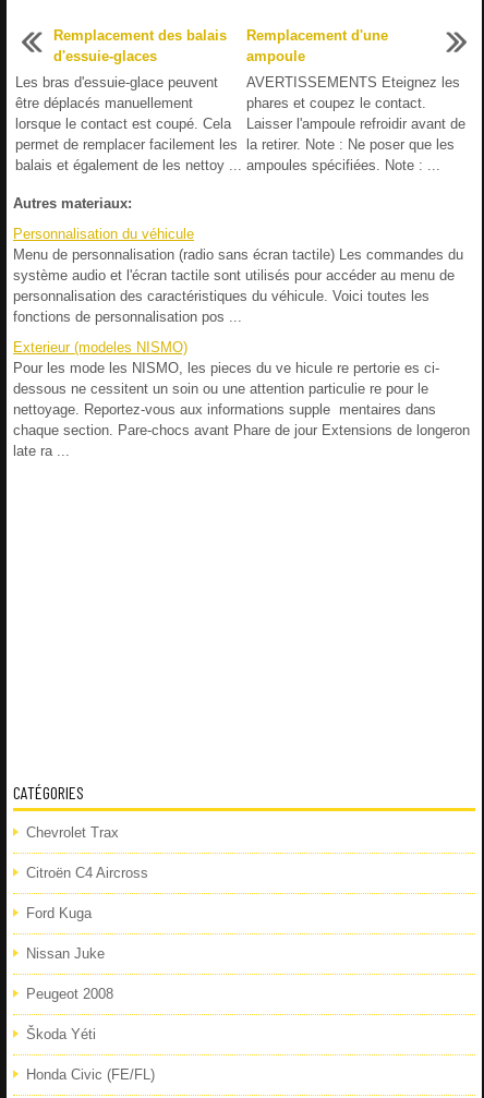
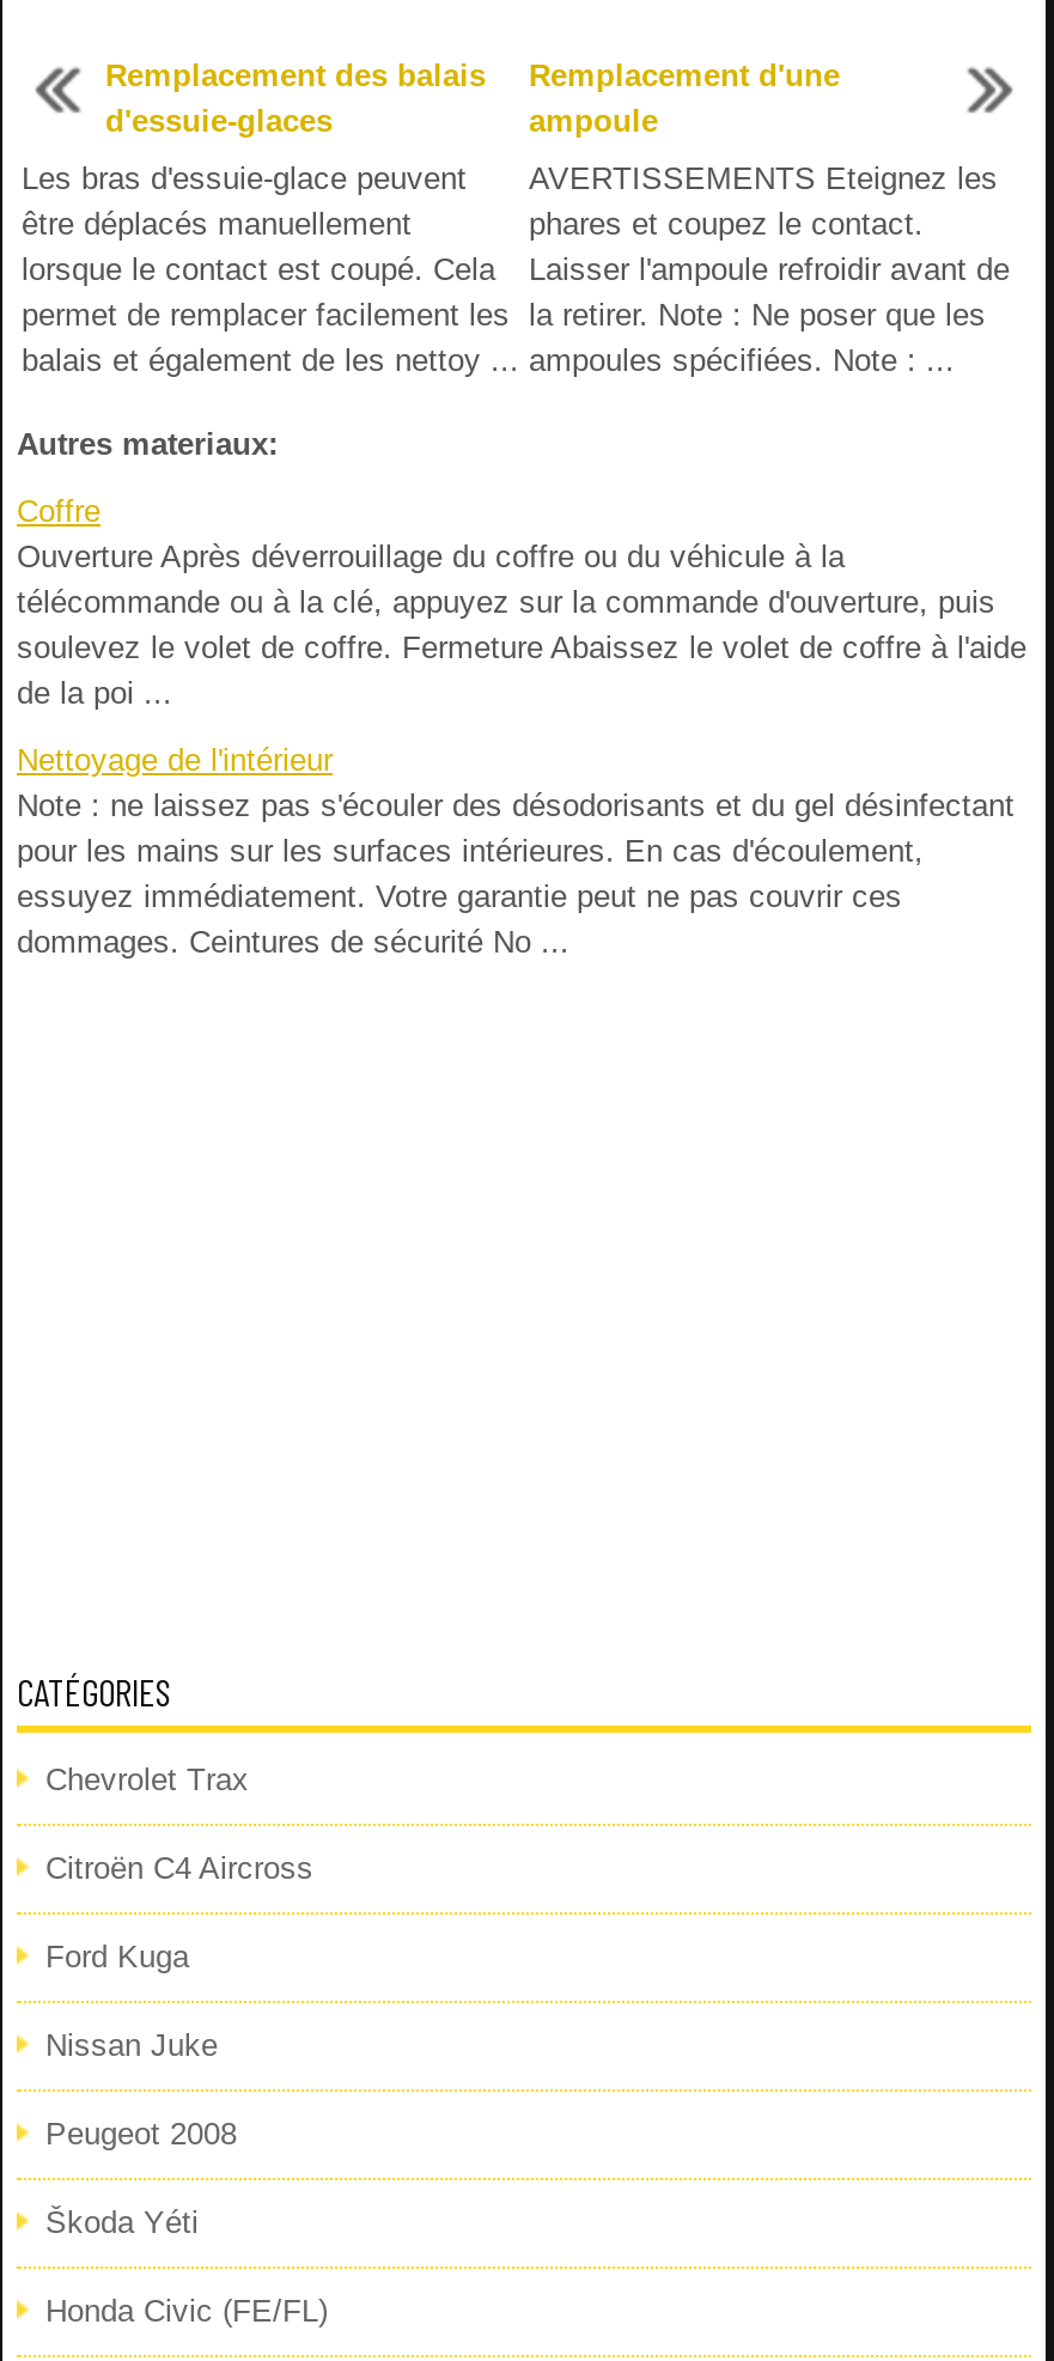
- Personnalisation du véhicule
- Menu de personnalisation (radio sans écran tactile) Les commandes du
- système audio et l'écran tactile sont utilisés pour accéder au menu de
- personnalisation des caractéristiques du véhicule. Voici toutes les
- fonctions de personnalisation pos ...
+ Coffre
+ Ouverture Après déverrouillage du coffre ou du véhicule à la
+ télécommande ou à la clé, appuyez sur la commande d'ouverture, puis
+ soulevez le volet de coffre. Fermeture Abaissez le volet de coffre à l'aide
+ de la poi ...

- Exterieur (modeles NISMO)
- Pour les mode les NISMO, les pieces du ve hicule re pertorie es ci-
- dessous ne cessitent un soin ou une attention particulie re pour le
- nettoyage. Reportez-vous aux informations supple mentaires dans
- chaque section. Pare-chocs avant Phare de jour Extensions de longeron
- late ra ...
+ Nettoyage de l'intérieur
+ Note : ne laissez pas s'écouler des désodorisants et du gel désinfectant
+ pour les mains sur les surfaces intérieures. En cas d'écoulement,
+ essuyez immédiatement. Votre garantie peut ne pas couvrir ces
+ dommages. Ceintures de sécurité No ...
